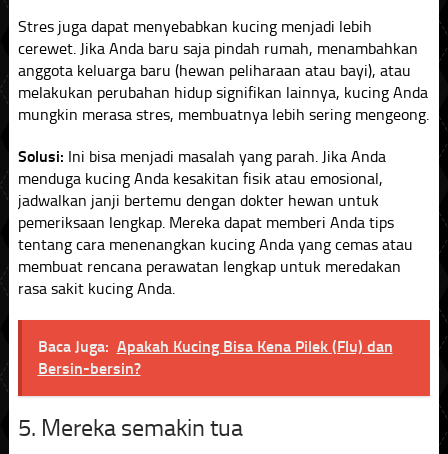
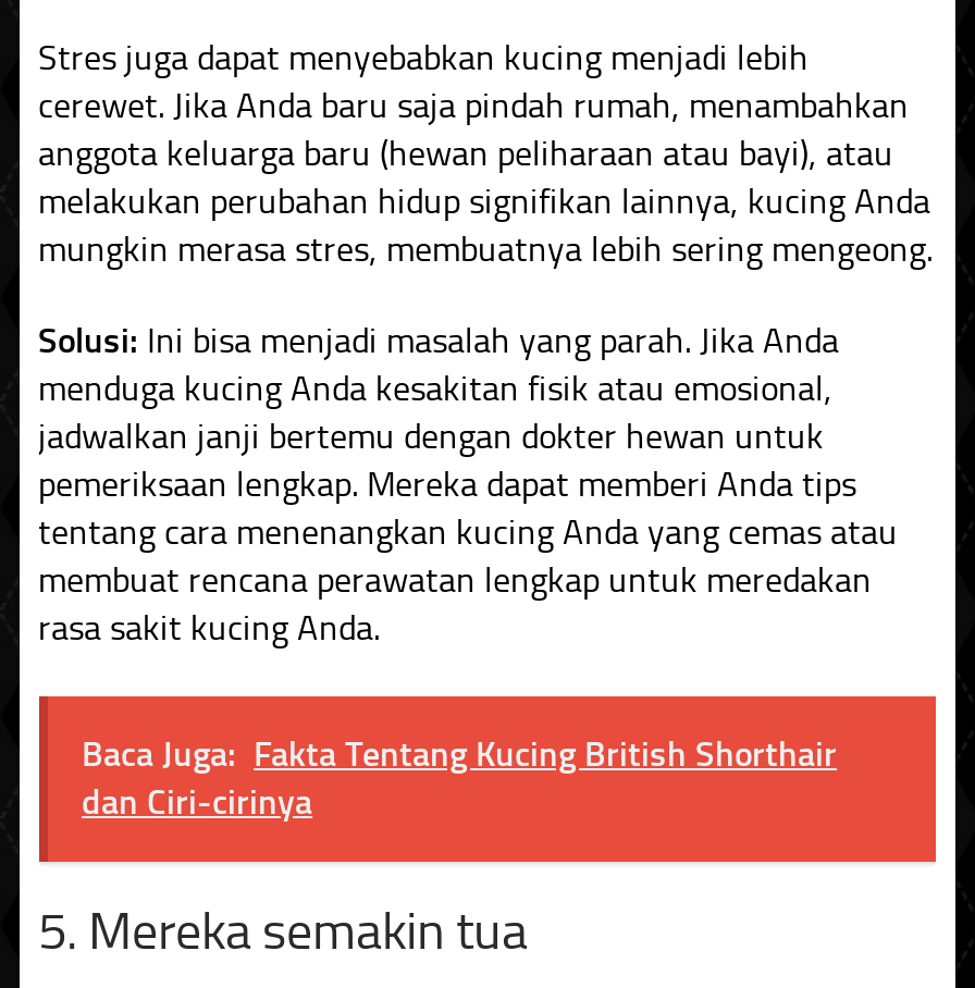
- Baca Juga: Apakah Kucing Bisa Kena Pilek (Flu) dan
- Bersin-bersin?
+ Baca Juga: Fakta Tentang Kucing British Shorthair
+ dan Ciri-cirinya
